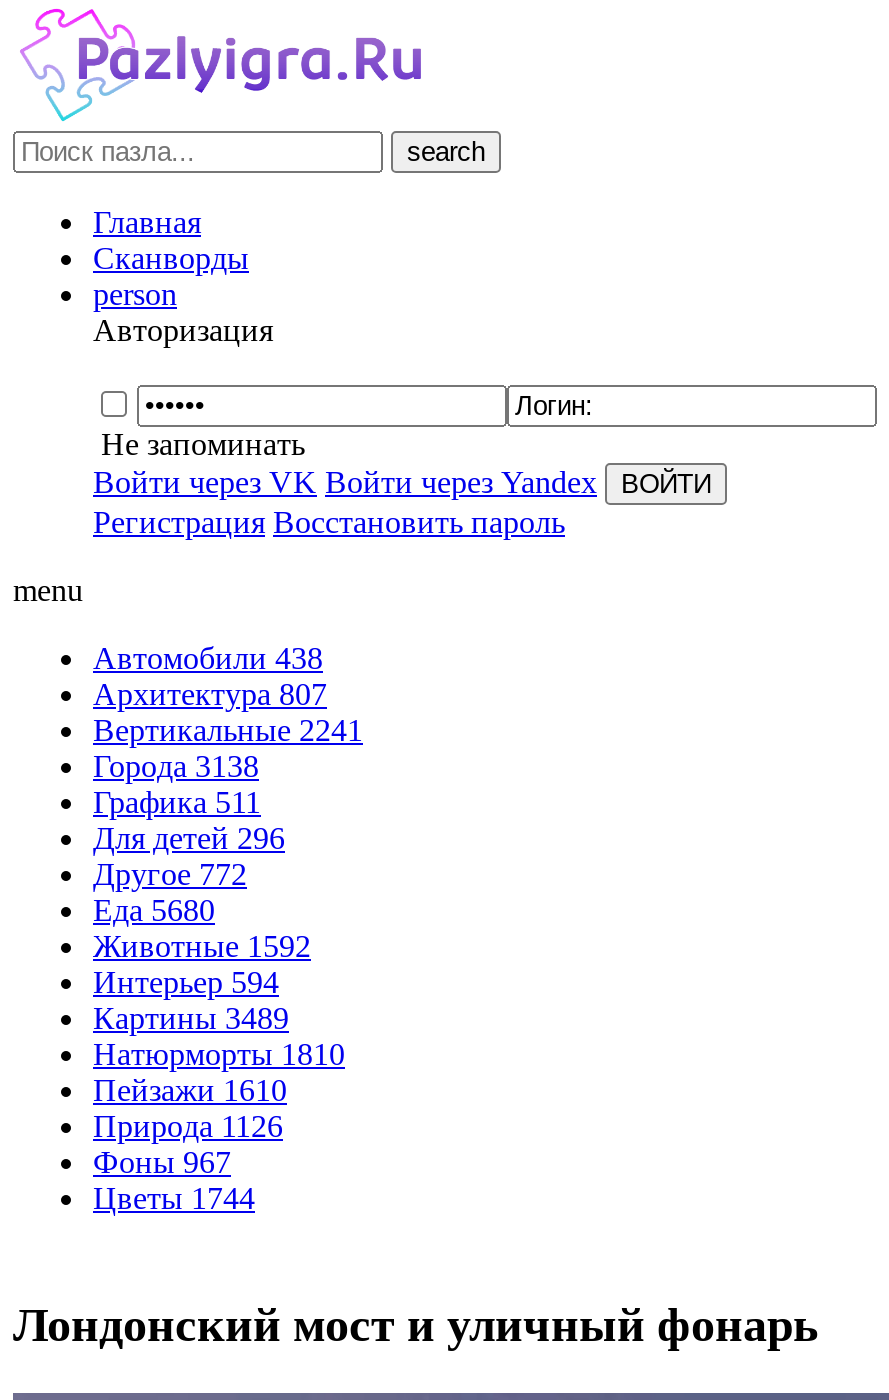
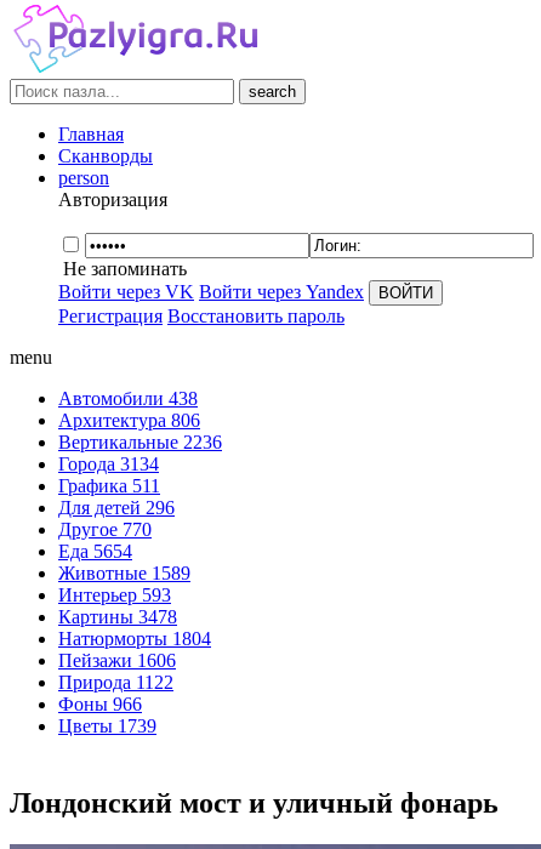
- Архитектура 807
+ Архитектура 806

- Вертикальные 2241
+ Вертикальные 2236

- Города 3138
+ Города 3134

- Другое 772
+ Другое 770

- Еда 5680
+ Еда 5654

- Животные 1592
+ Животные 1589

- Интерьер 594
+ Интерьер 593

- Картины 3489
+ Картины 3478

- Натюрморты 1810
+ Натюрморты 1804

- Пейзажи 1610
+ Пейзажи 1606

- Природа 1126
+ Природа 1122

- Фоны 967
+ Фоны 966

- Цветы 1744
+ Цветы 1739
